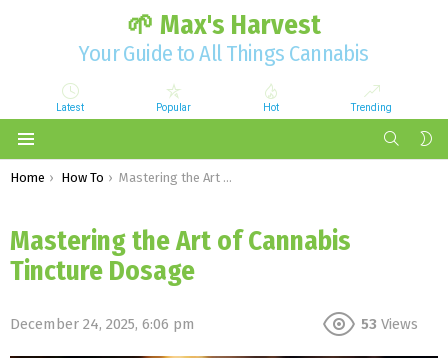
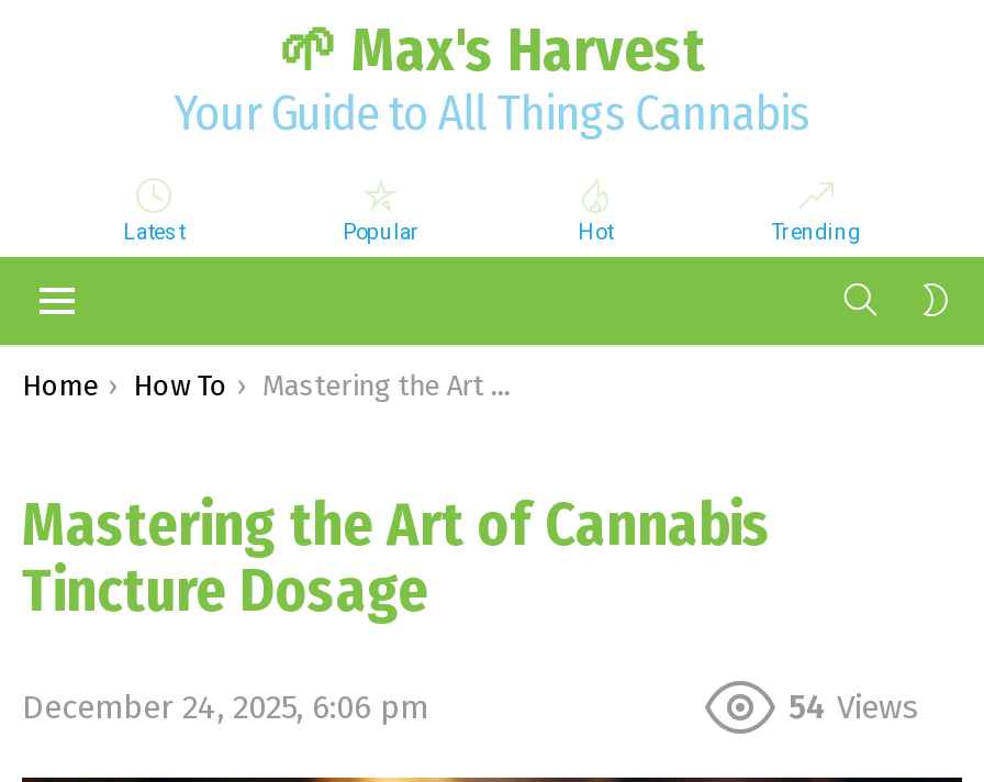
- 53 Views
+ 54 Views
